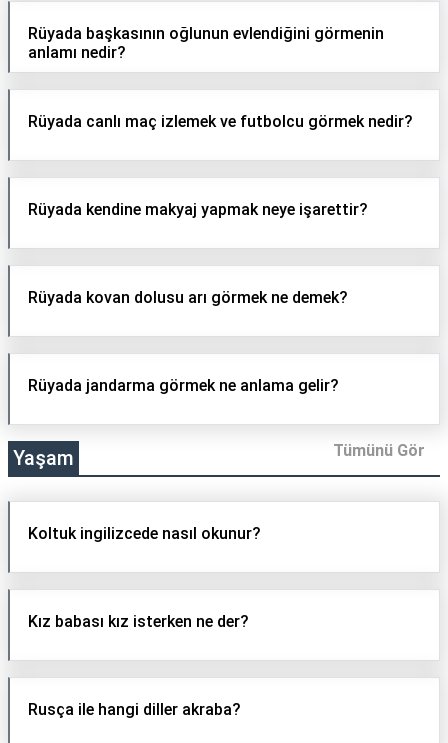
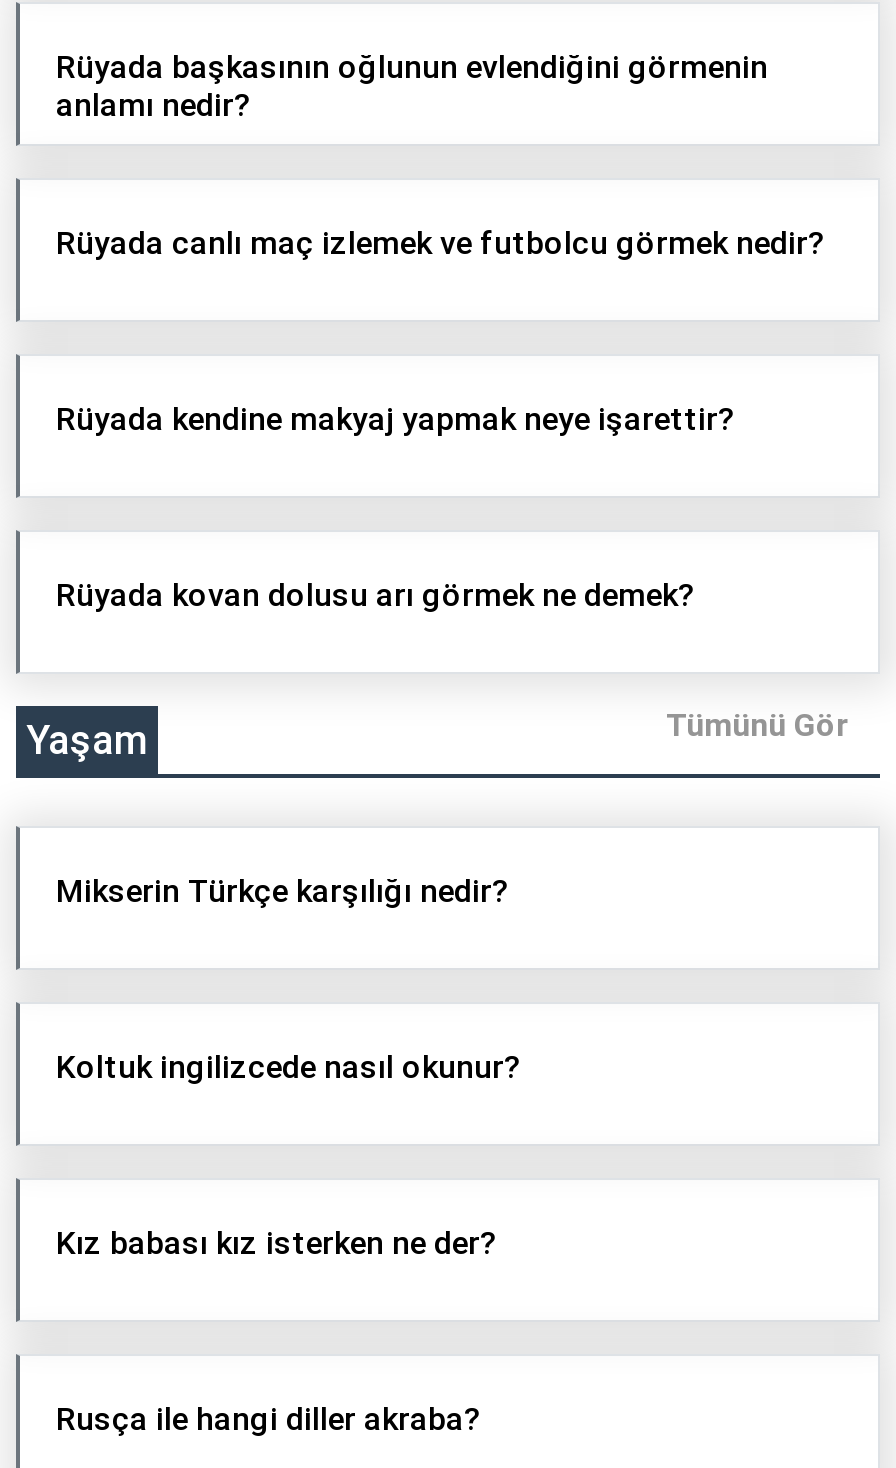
- Rüyada jandarma görmek ne anlama gelir?

moved up: Yaşam | Tümünü Gör

+ Mikserin Türkçe karşılığı nedir?
